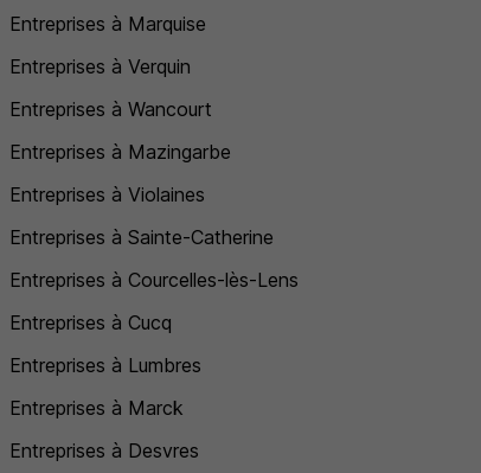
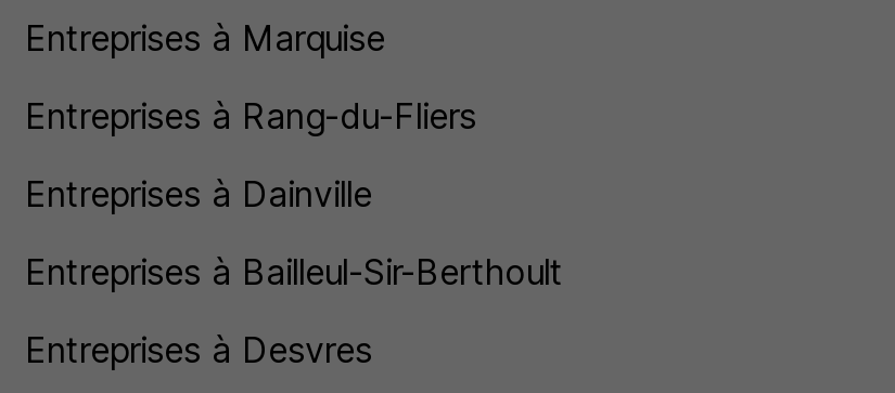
- Entreprises à Verquin
- Entreprises à Wancourt
- Entreprises à Mazingarbe
- Entreprises à Violaines
- Entreprises à Sainte-Catherine
- Entreprises à Courcelles-lès-Lens
- Entreprises à Cucq
- Entreprises à Lumbres
- Entreprises à Marck
+ Entreprises à Rang-du-Fliers
+ Entreprises à Dainville
+ Entreprises à Bailleul-Sir-Berthoult
